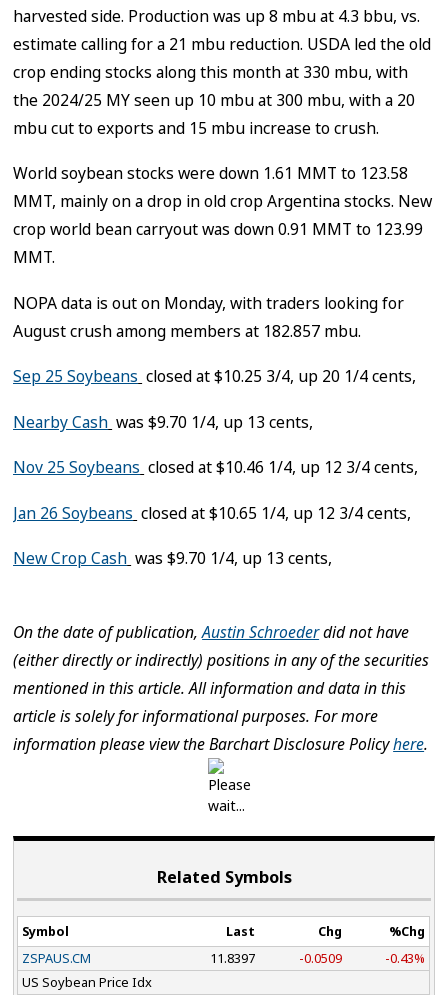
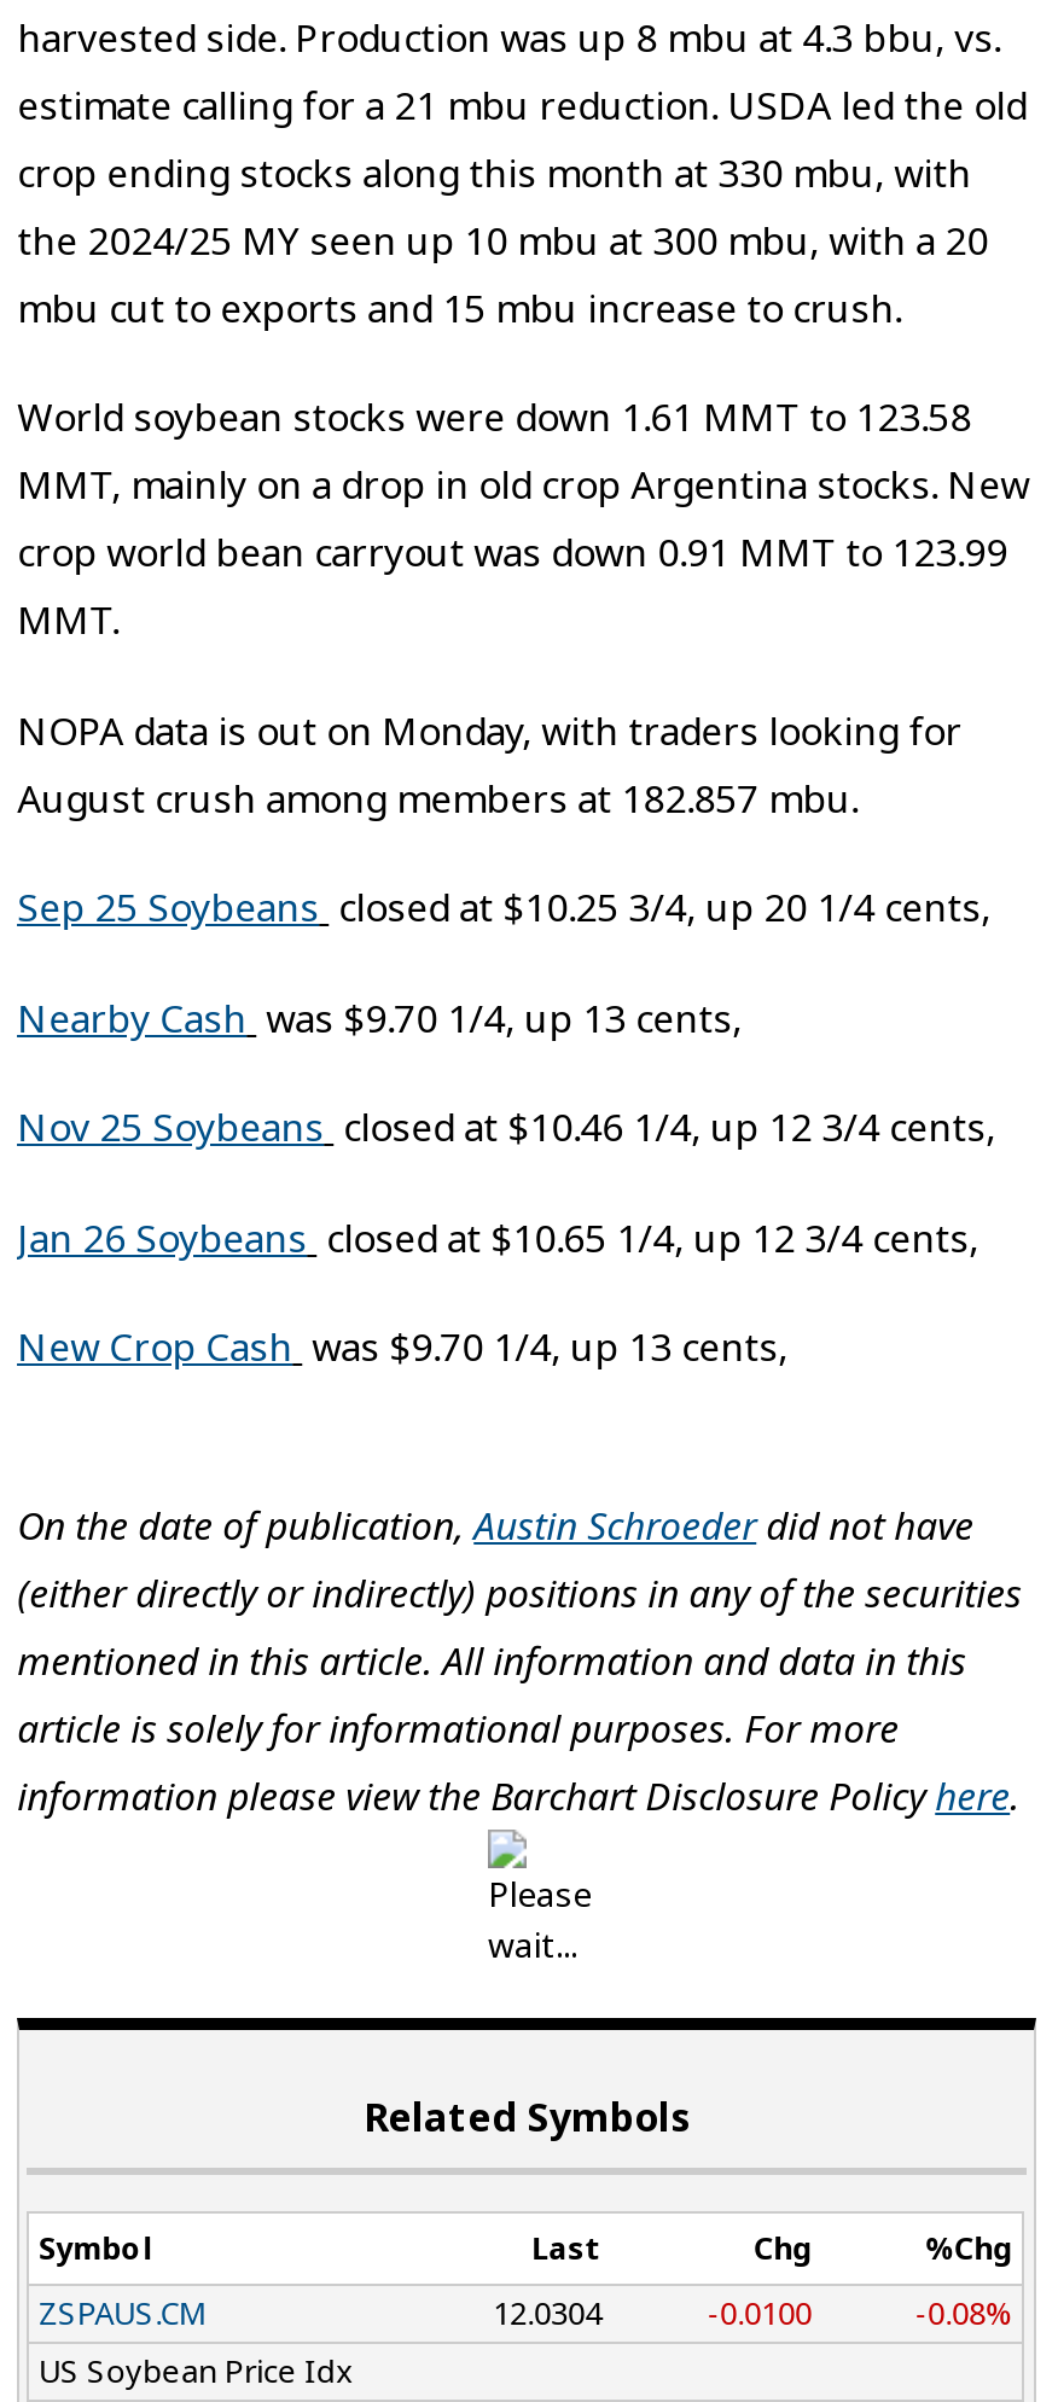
- 11.8397
+ 12.0304

- -0.0509
+ -0.0100

- -0.43%
+ -0.08%
